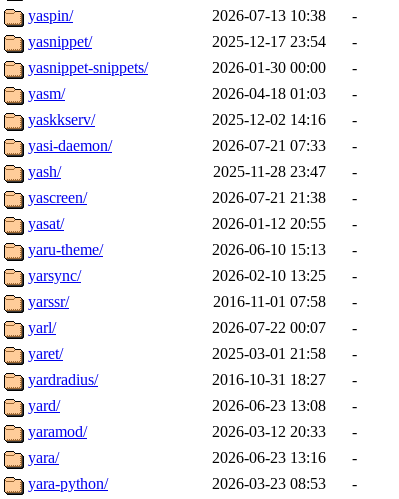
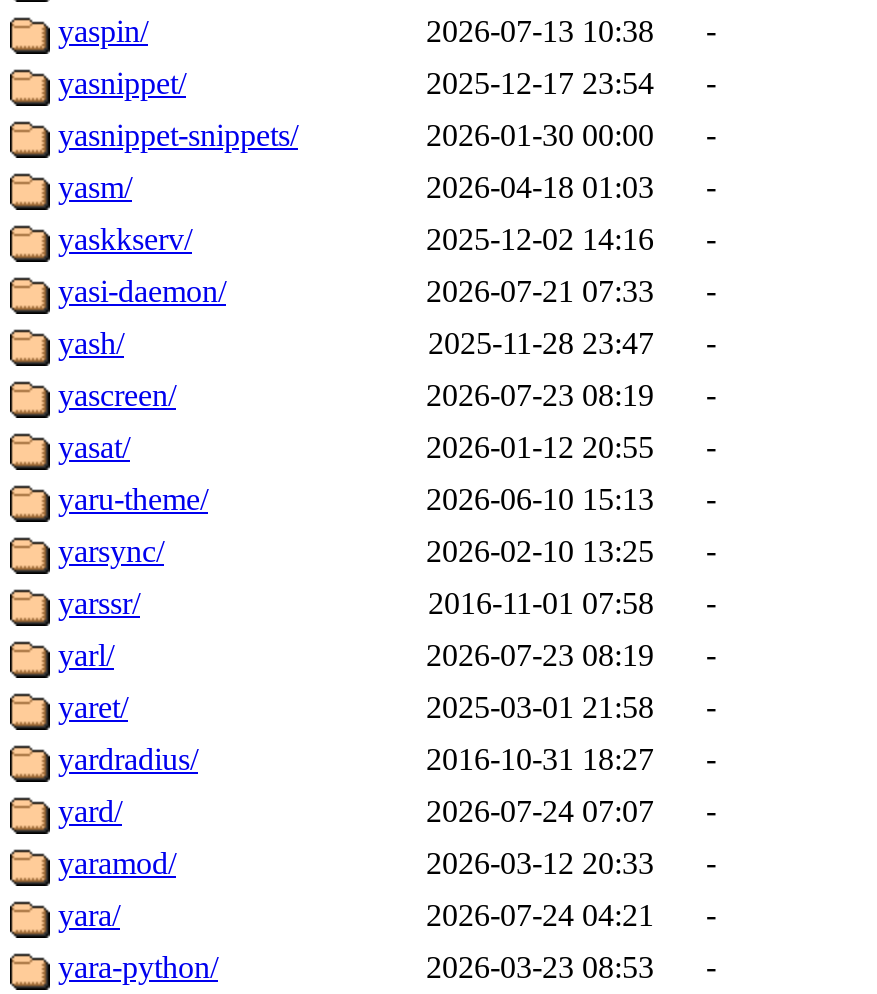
- 2026-07-21 21:38
+ 2026-07-23 08:19

- 2026-07-22 00:07
+ 2026-07-23 08:19

- 2026-06-23 13:08
+ 2026-07-24 07:07

- 2026-06-23 13:16
+ 2026-07-24 04:21
